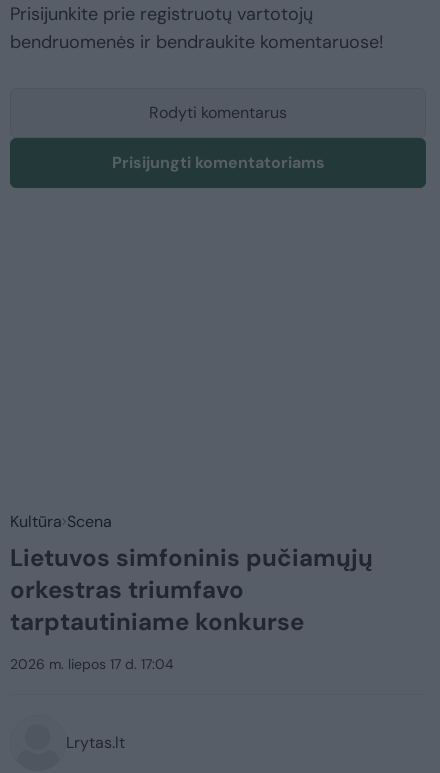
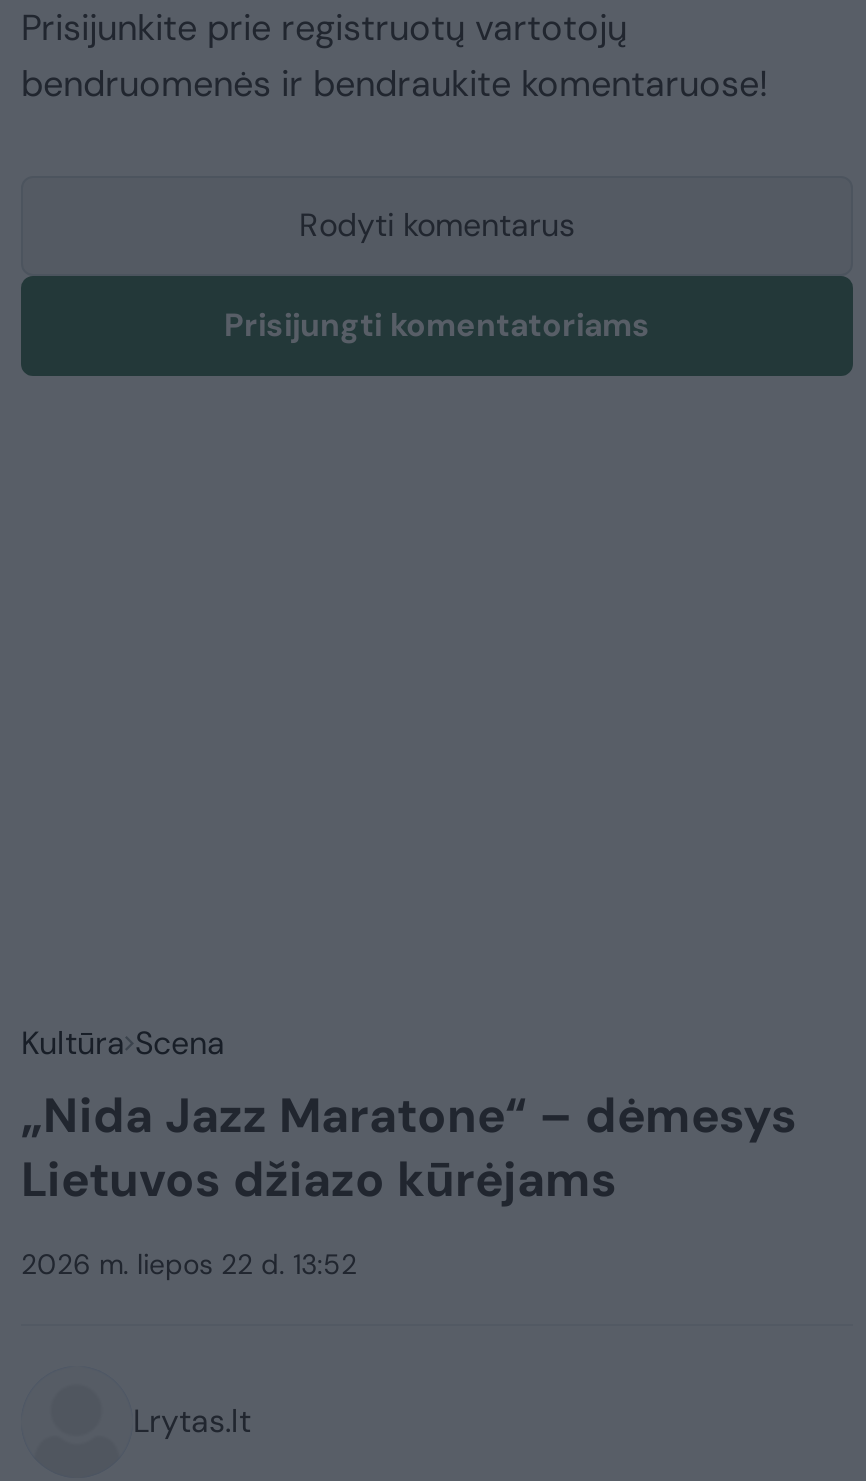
- Lietuvos simfoninis pučiamųjų
- orkestras triumfavo
- tarptautiniame konkurse
+ „Nida Jazz Maratone“ – dėmesys
+ Lietuvos džiazo kūrėjams

- 2026 m. liepos 17 d. 17:04
+ 2026 m. liepos 22 d. 13:52
